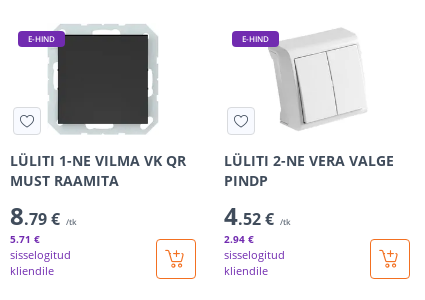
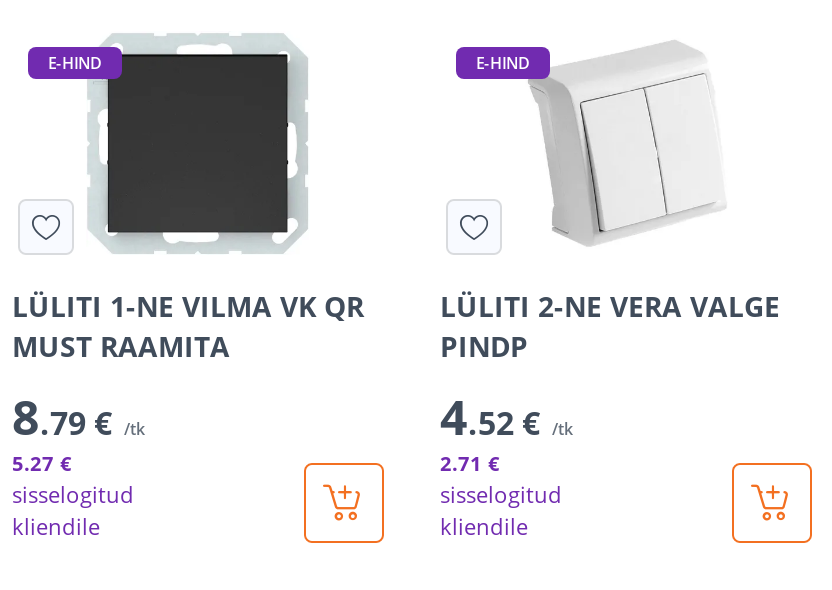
- 5.71 €
+ 5.27 €

- 2.94 €
+ 2.71 €
